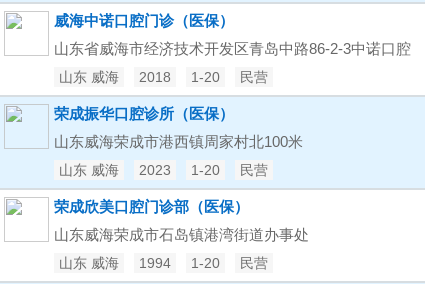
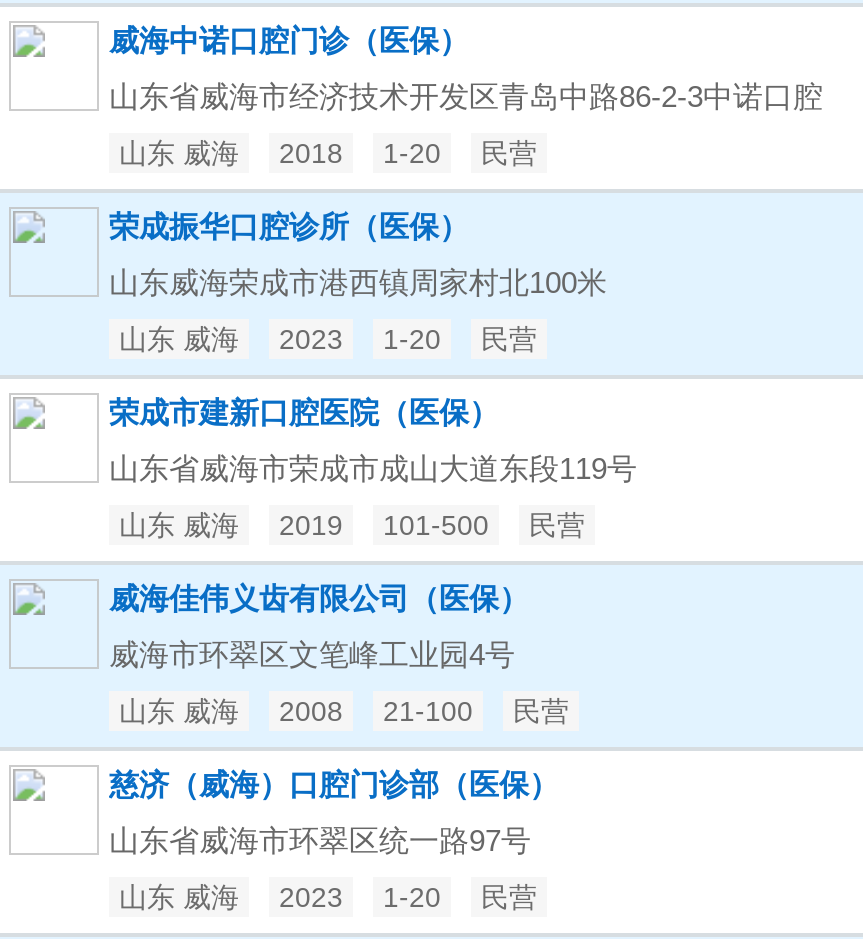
- 荣成欣美口腔门诊部（医保）
+ 荣成市建新口腔医院（医保）

- 山东威海荣成市石岛镇港湾街道办事处
+ 山东省威海市荣成市成山大道东段119号

- 1994
+ 2019
+ 101-500
+ 民营
+ 威海佳伟义齿有限公司（医保）
+ 威海市环翠区文笔峰工业园4号
+ 山东 威海
+ 2008
+ 21-100
+ 民营
+ 慈济（威海）口腔门诊部（医保）
+ 山东省威海市环翠区统一路97号
+ 山东 威海
+ 2023
